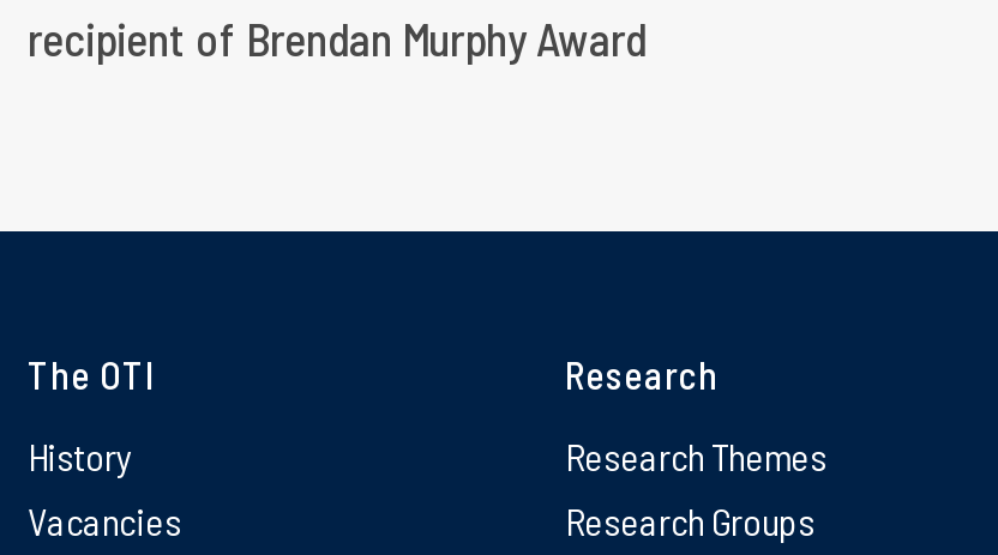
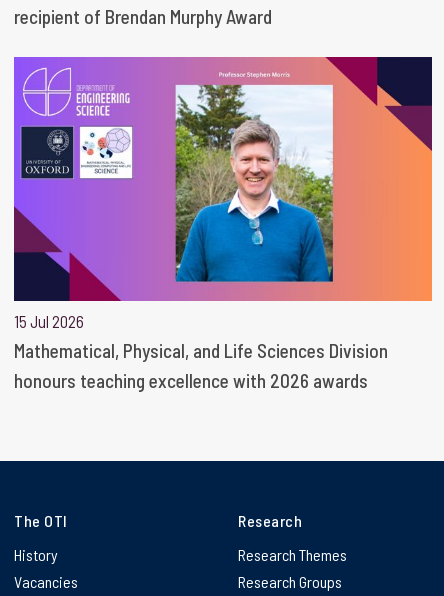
+ [image]
+ 15 Jul 2026
+ Mathematical, Physical, and Life Sciences Division
+ honours teaching excellence with 2026 awards
